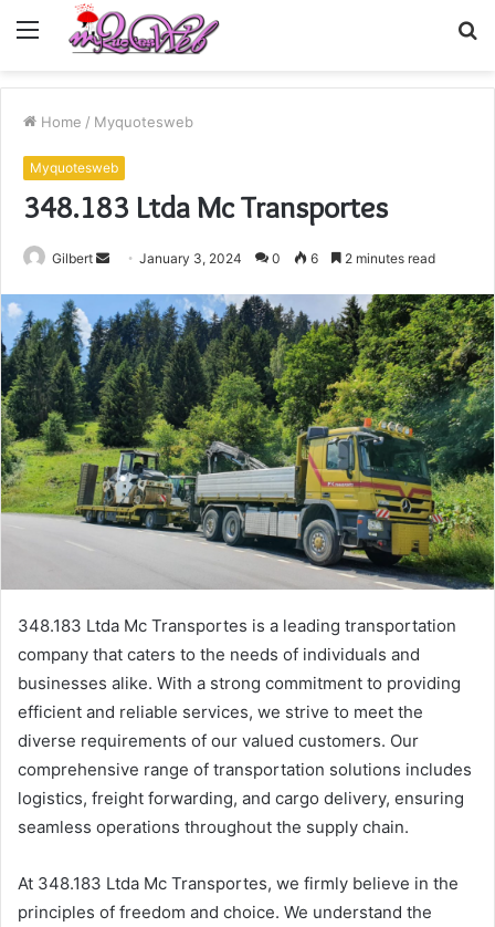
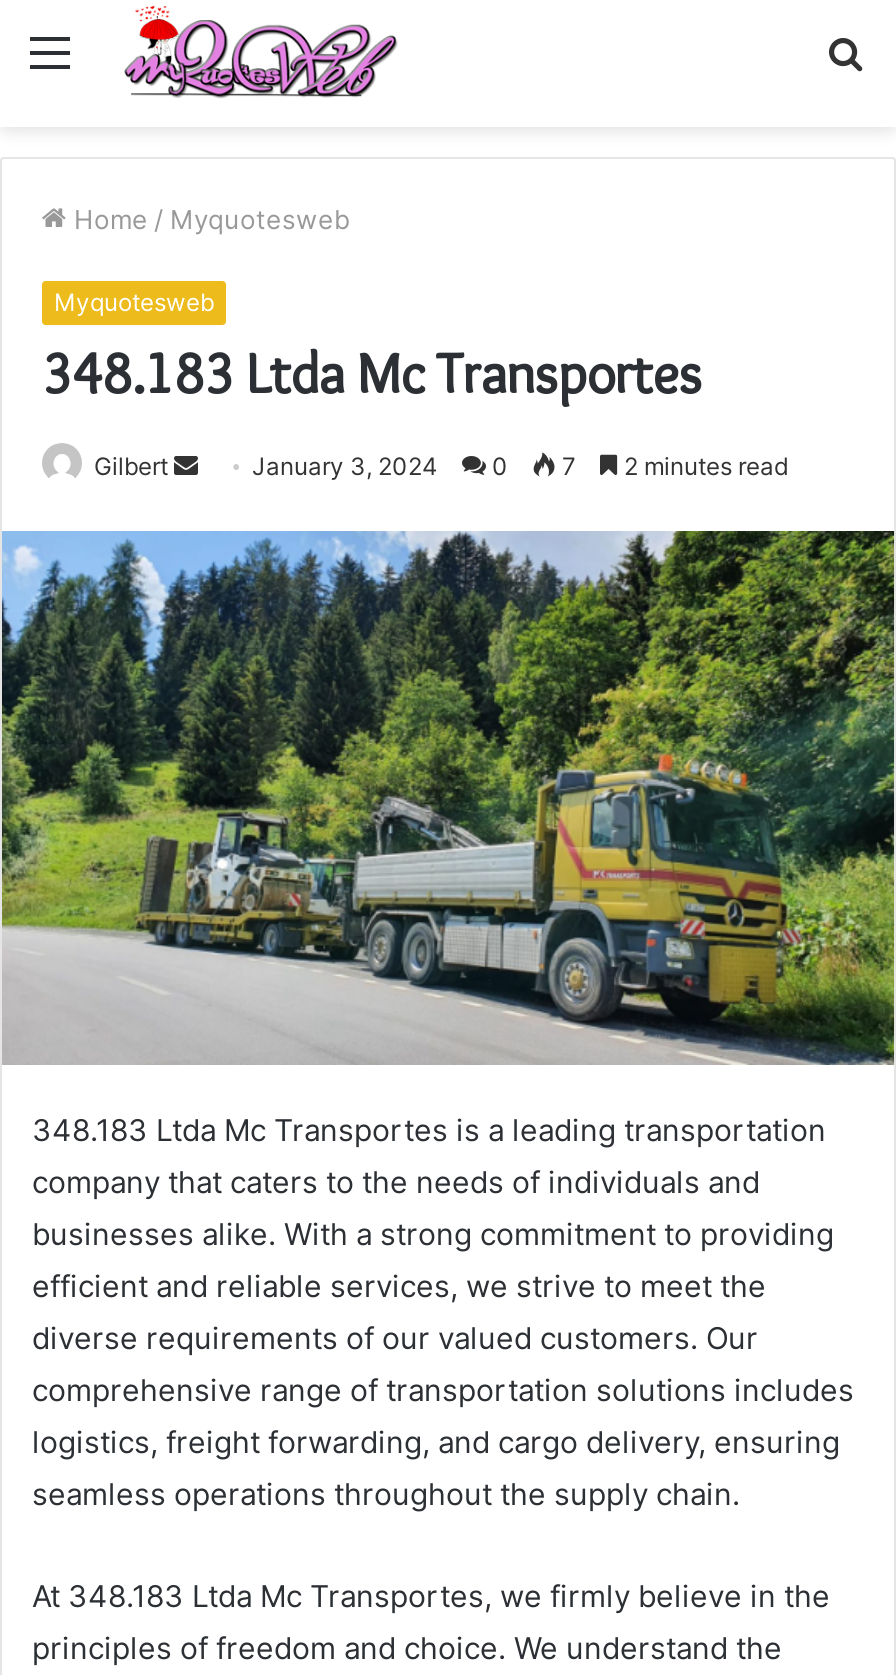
- 6
+ 7
